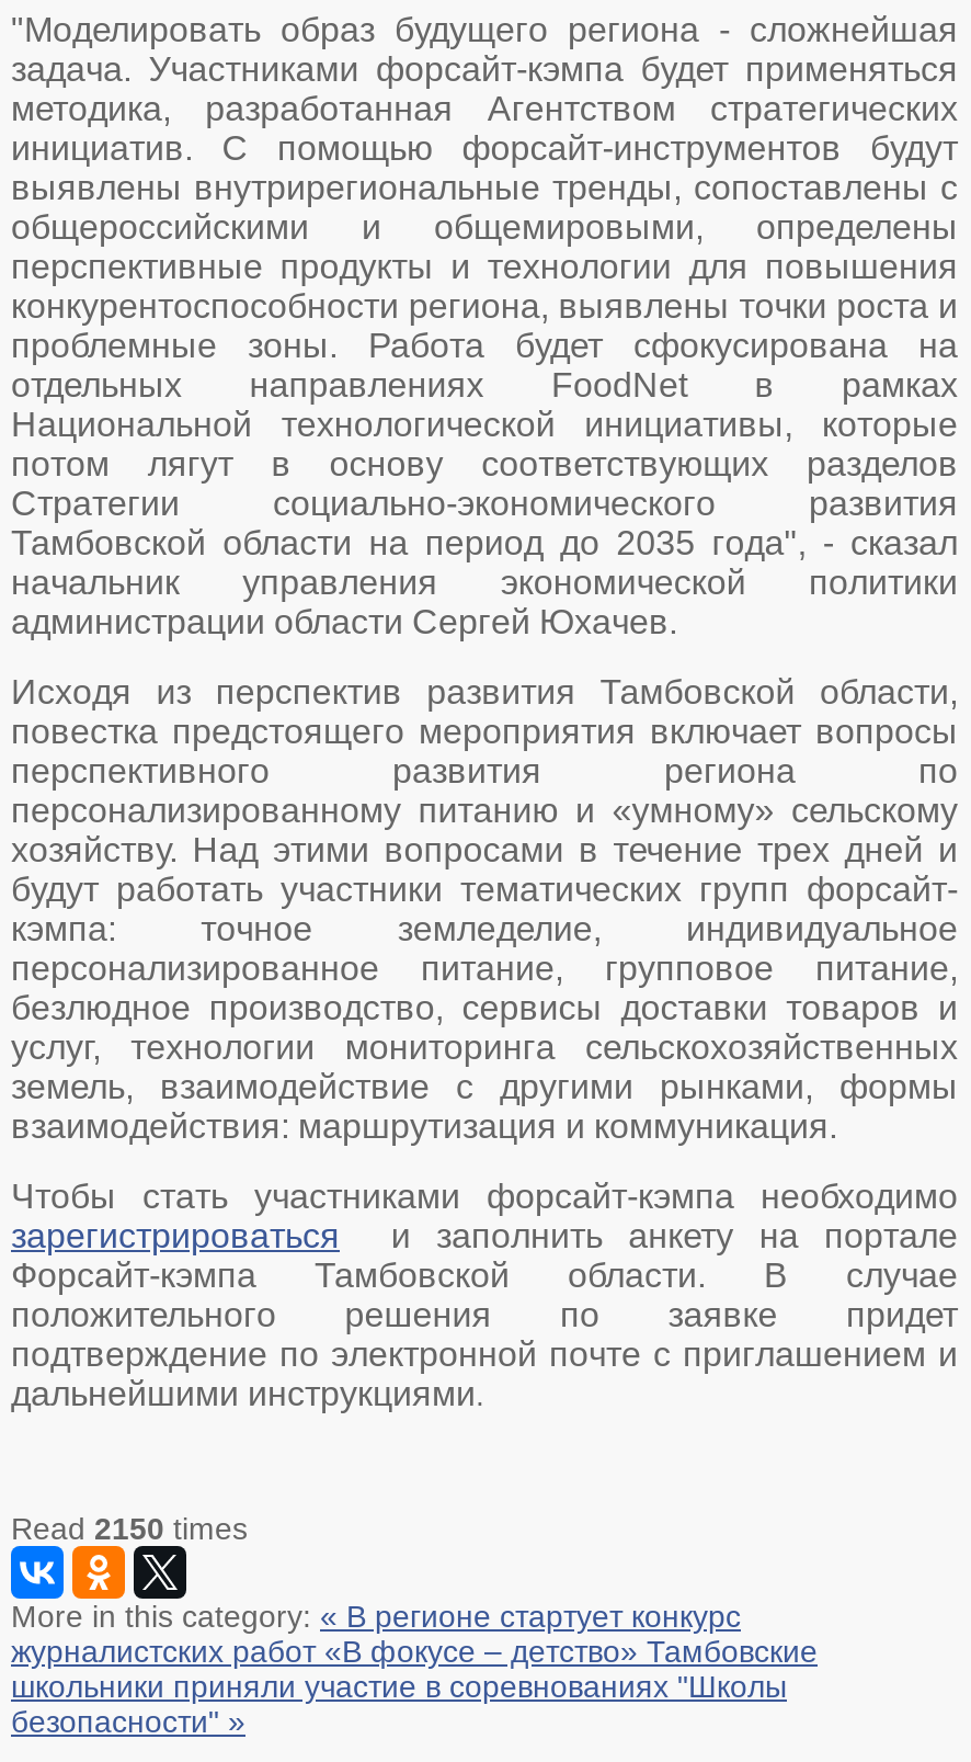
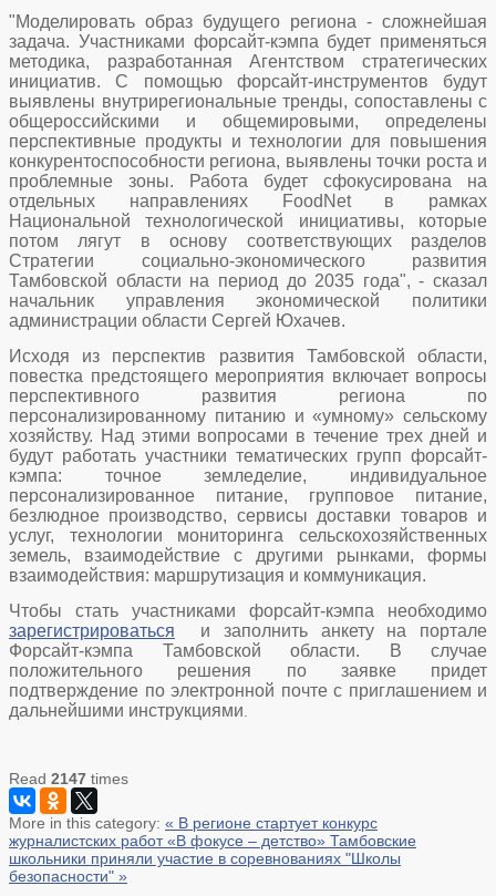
- Read 2150 times
+ Read 2147 times
